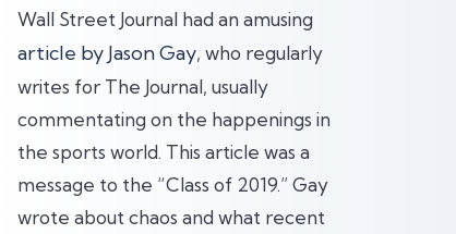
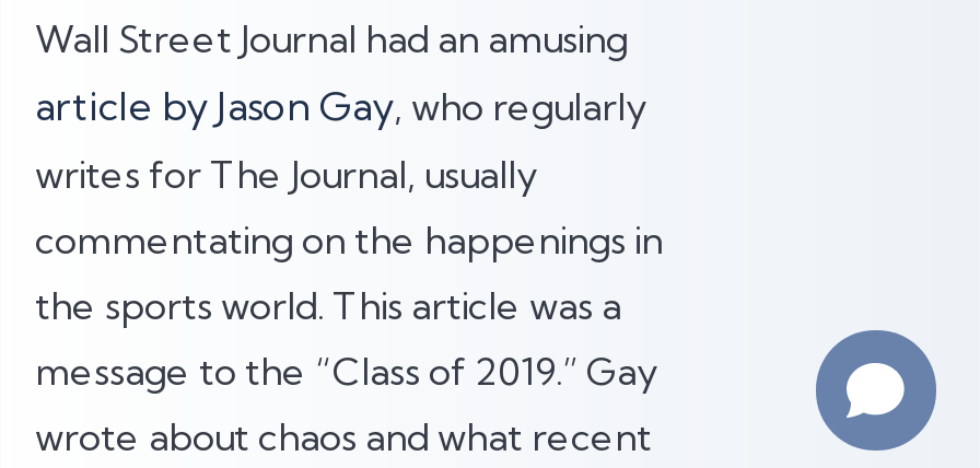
+ [image]
